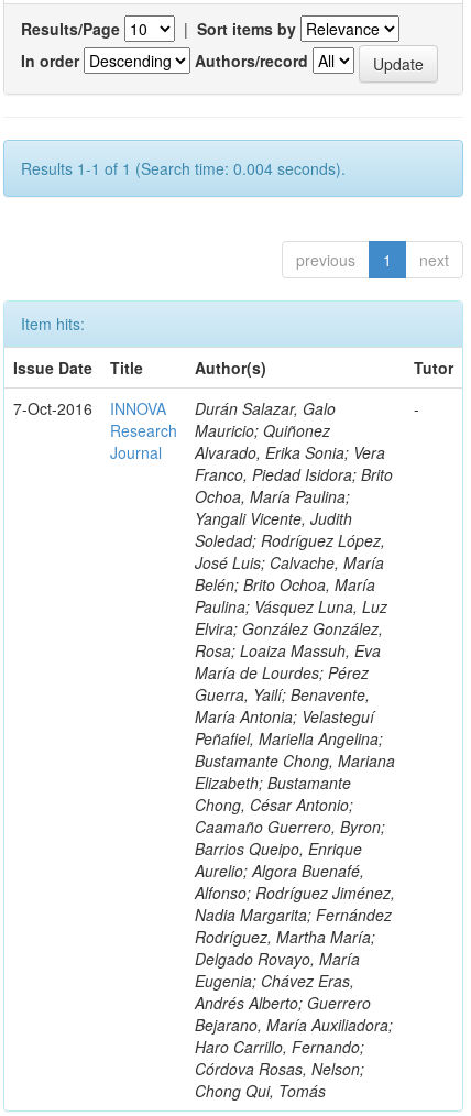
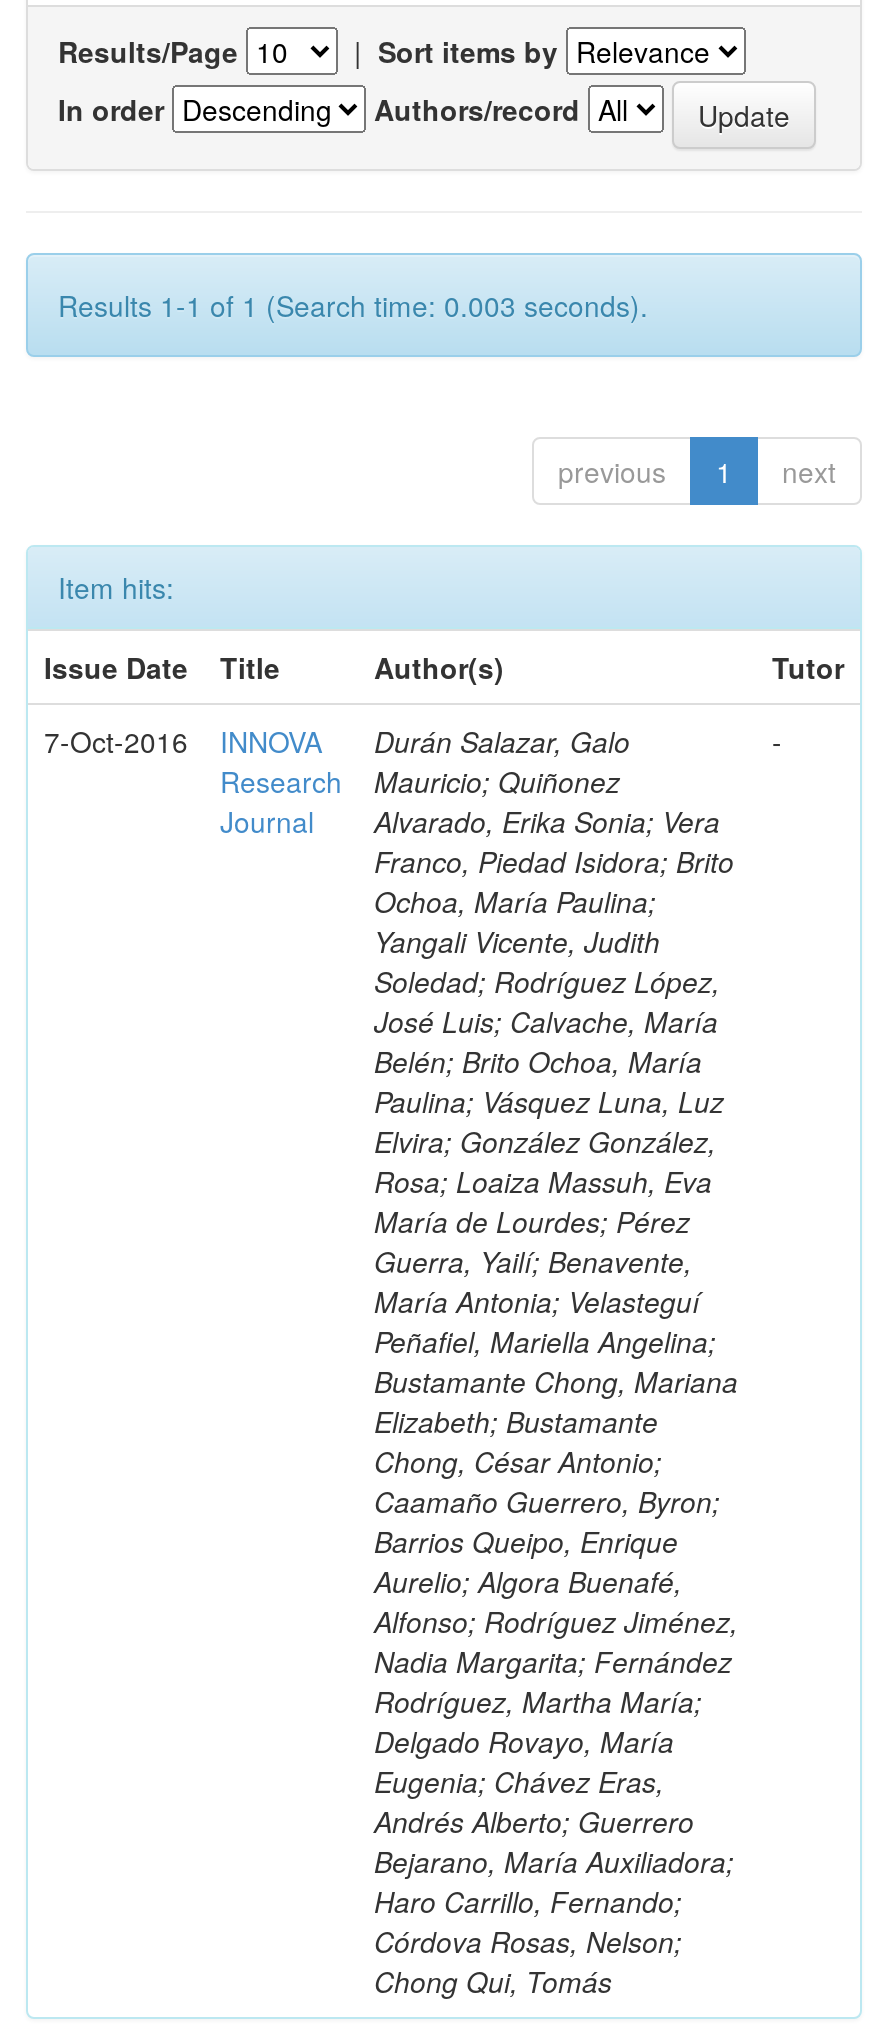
- Results 1-1 of 1 (Search time: 0.004 seconds).
+ Results 1-1 of 1 (Search time: 0.003 seconds).
